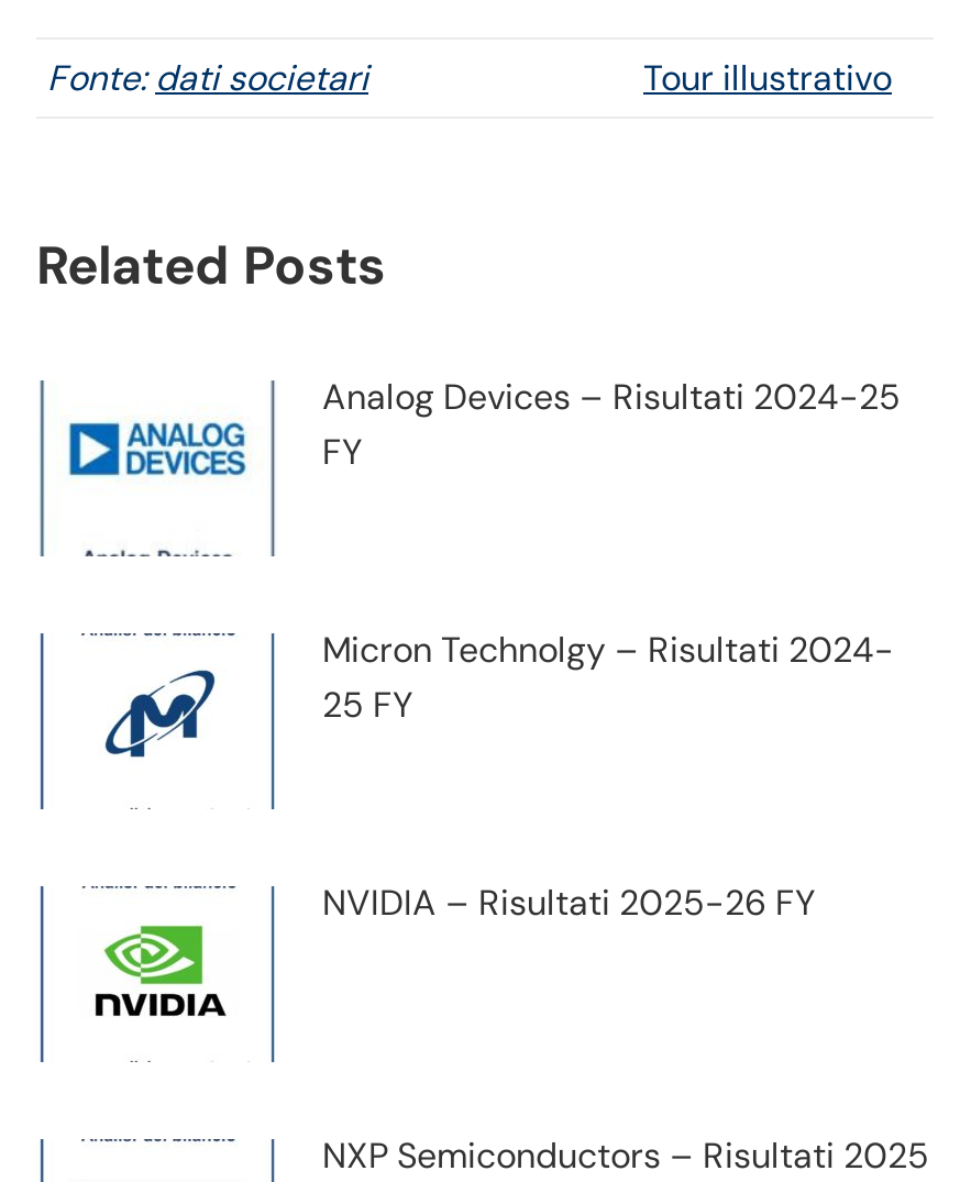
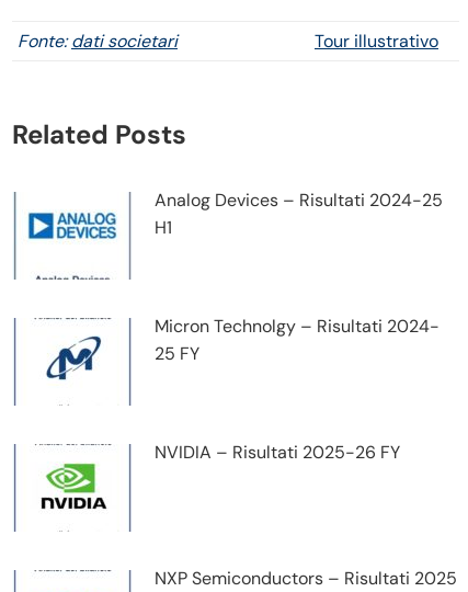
- FY
+ H1
